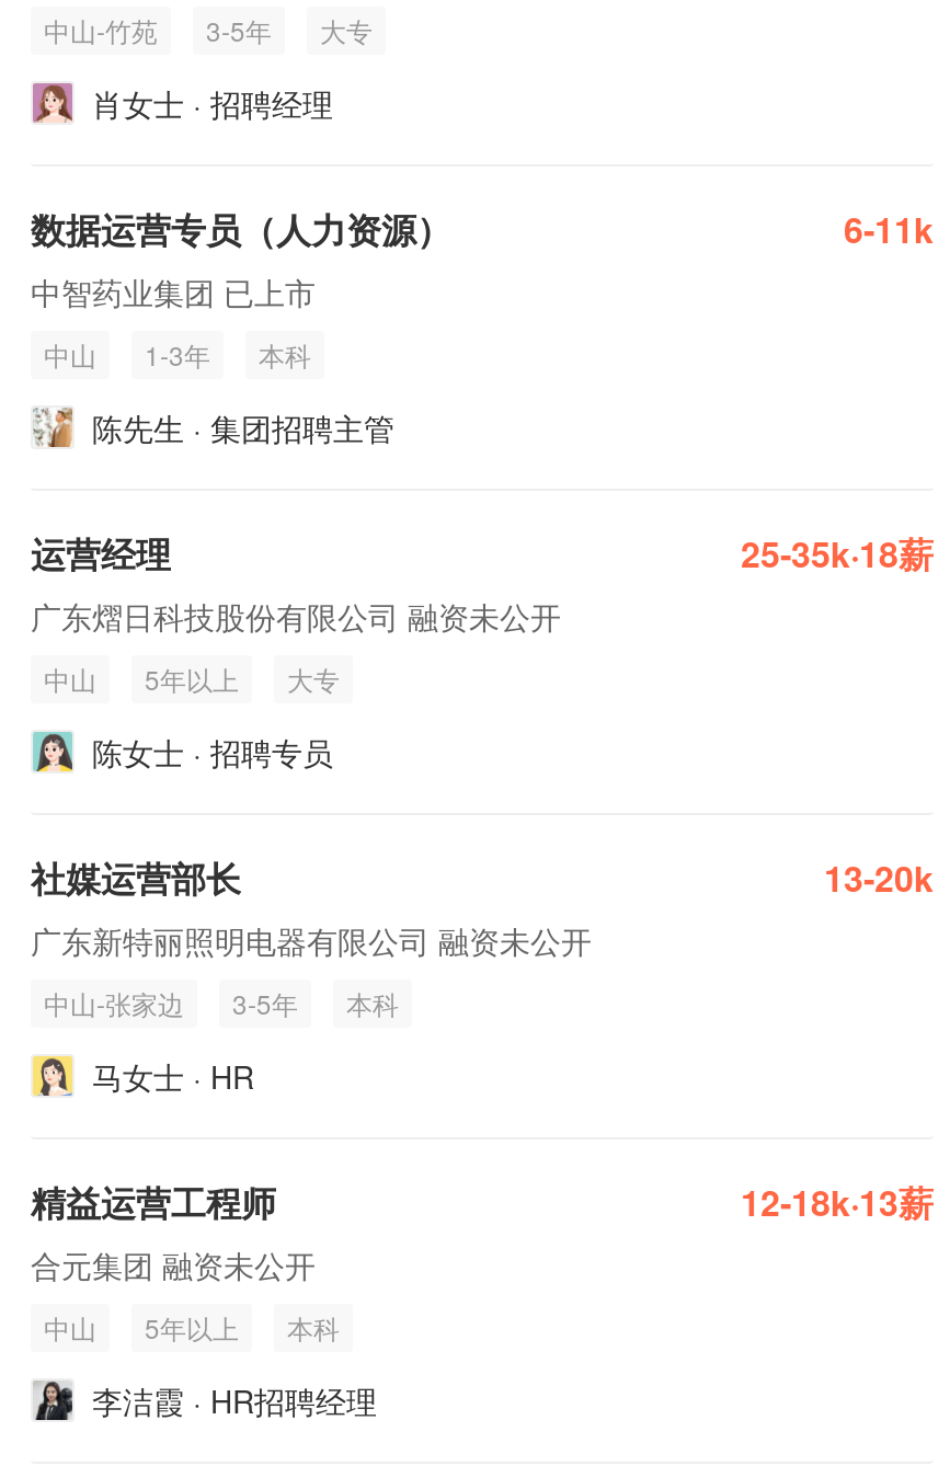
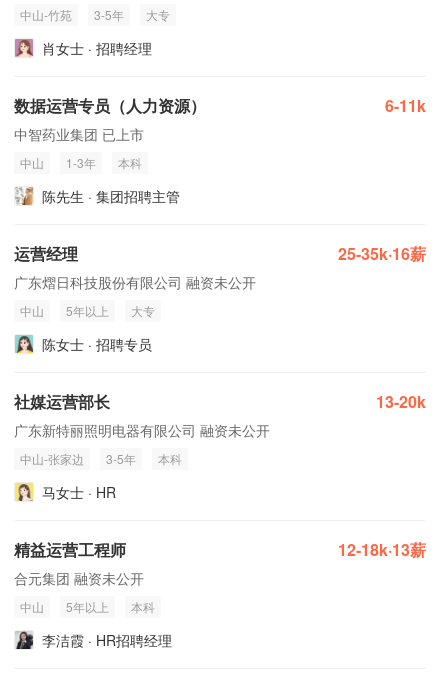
- 25-35k·18薪
+ 25-35k·16薪
